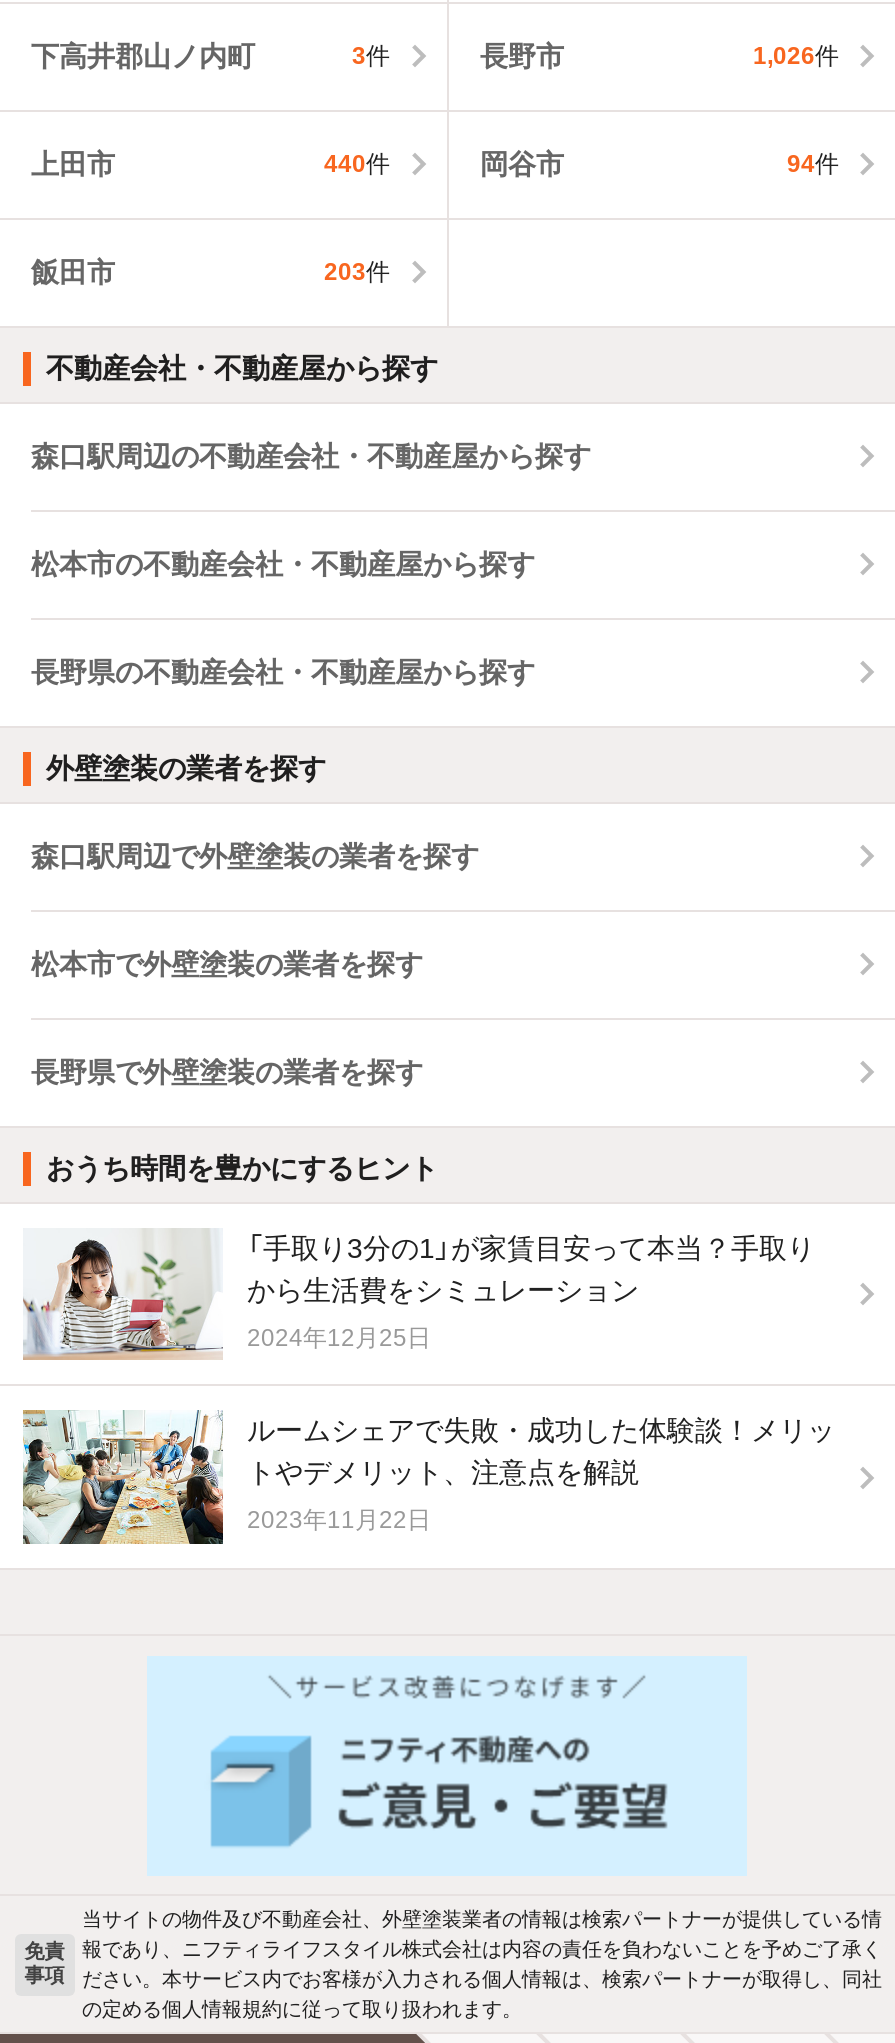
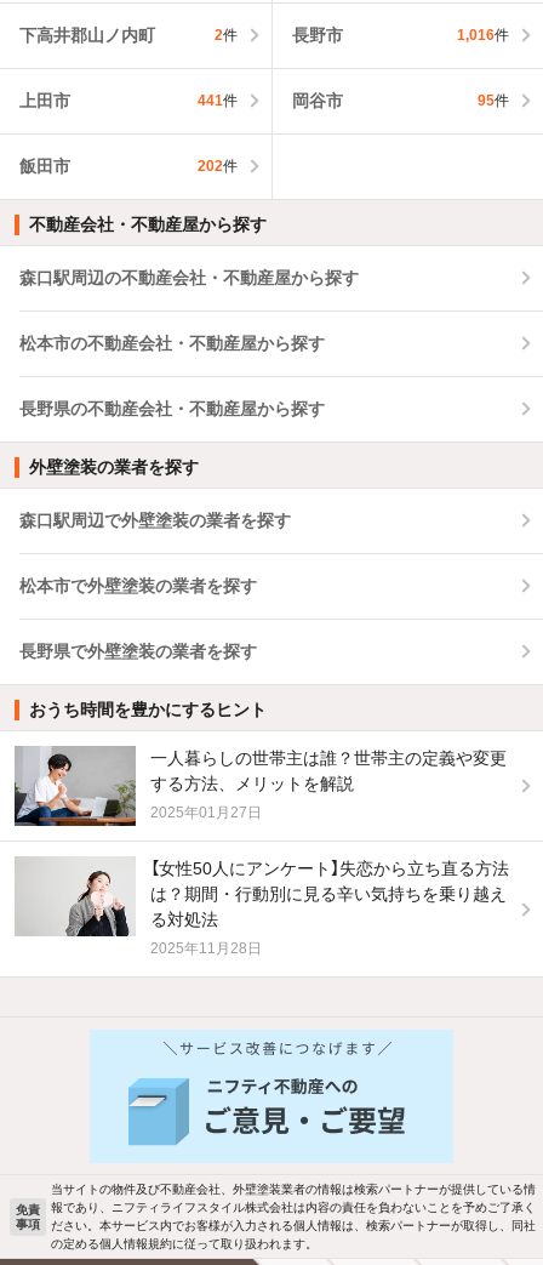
- 3件
+ 2件

- 1,026件
+ 1,016件

- 440件
+ 441件

- 94件
+ 95件

- 203件
+ 202件

- [image]
- 「手取り3分の1」が家賃目安って本当？手取り
- から生活費をシミュレーション
+ [image]
+ 一人暮らしの世帯主は誰？世帯主の定義や変更
+ する方法、メリットを解説

- 2024年12月25日
+ 2025年01月27日

- [image]
- ルームシェアで失敗・成功した体験談！メリッ
- トやデメリット、注意点を解説
+ [image]
+ 【女性50人にアンケート】失恋から立ち直る方法
+ は？期間・行動別に見る辛い気持ちを乗り越え
+ る対処法

- 2023年11月22日
+ 2025年11月28日
